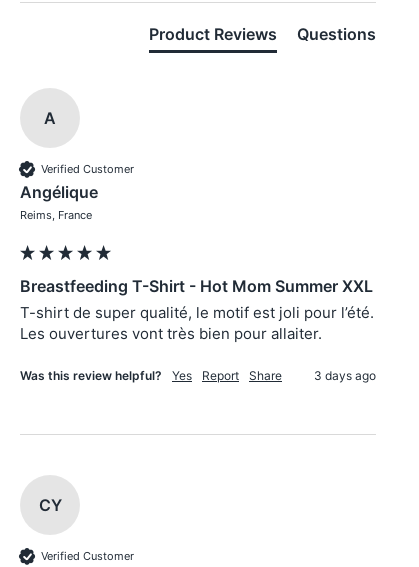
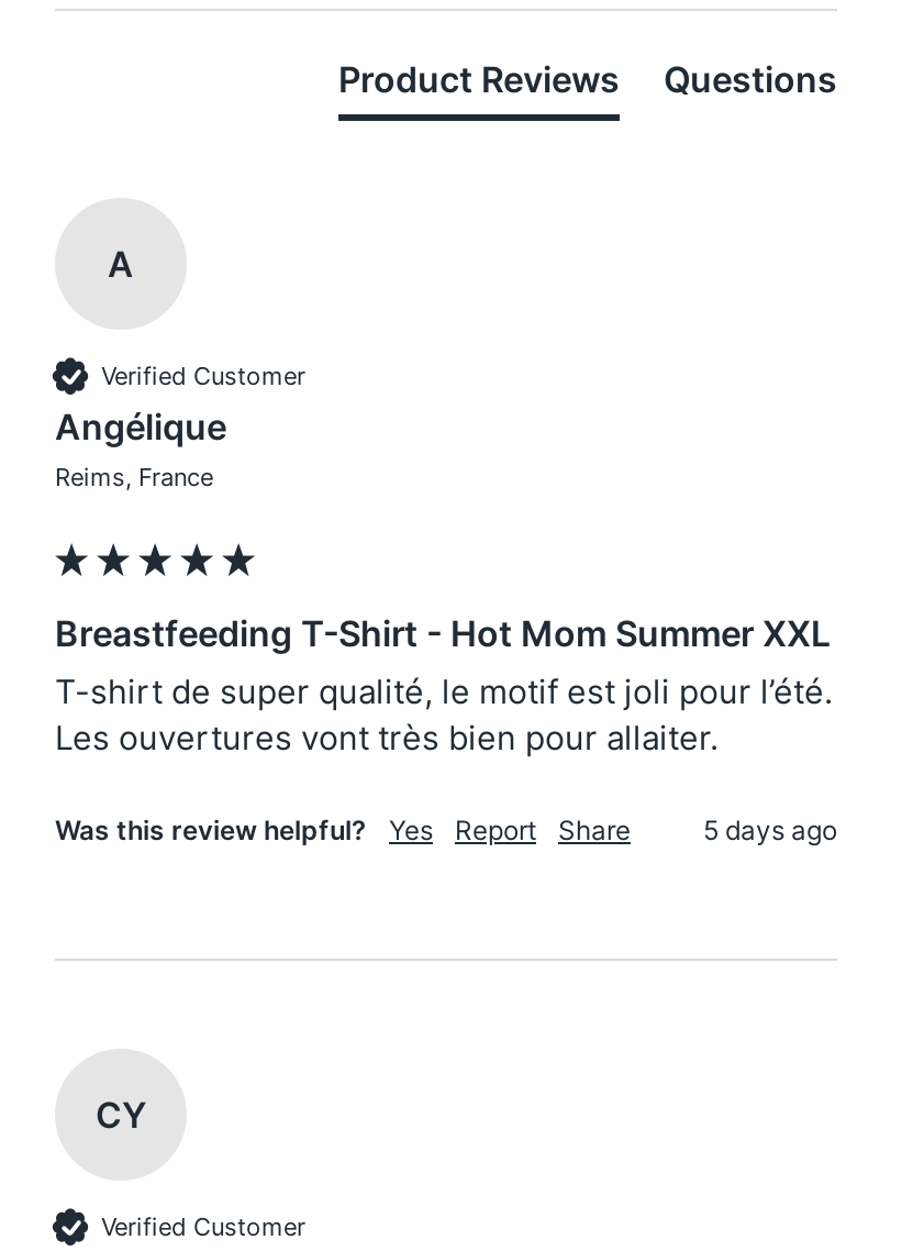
- 3 days ago
+ 5 days ago
